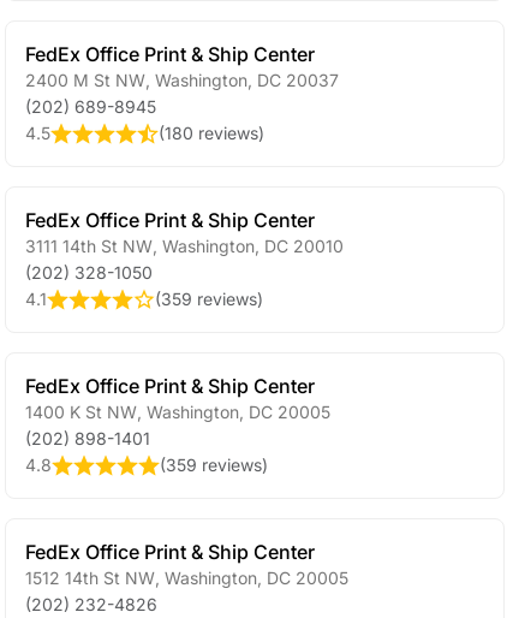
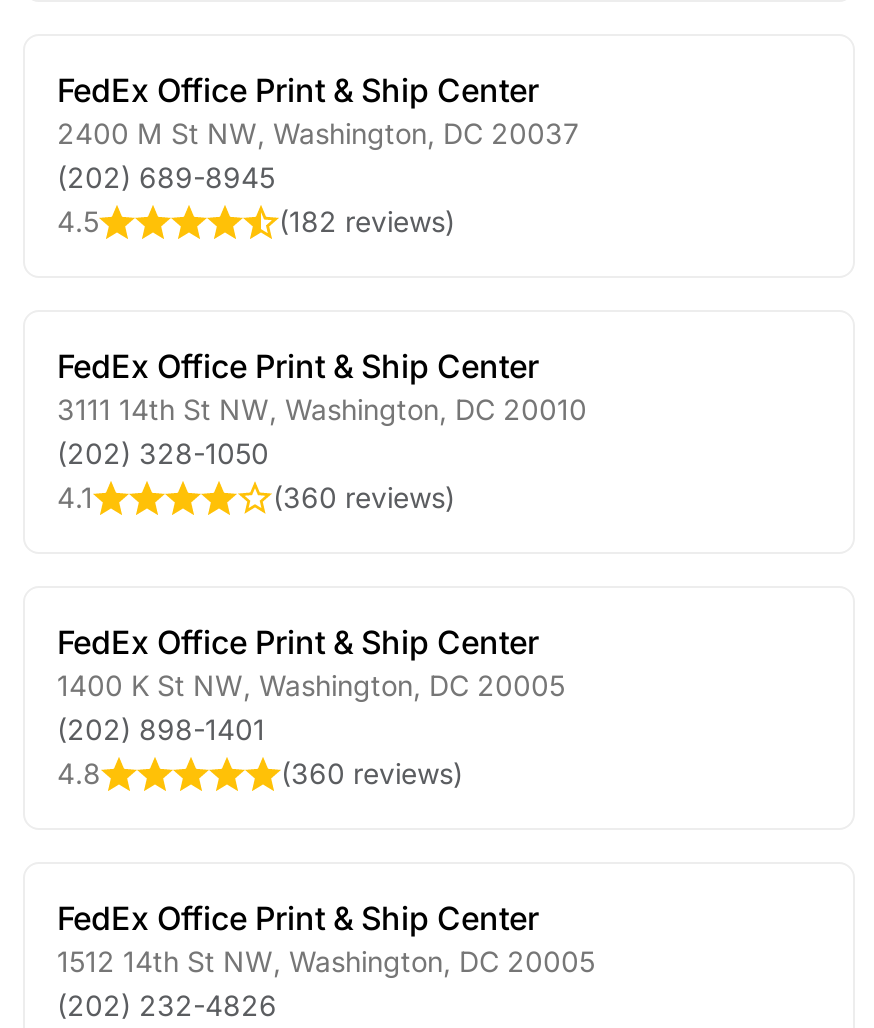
- (180 reviews)
+ (182 reviews)

- (359 reviews)
+ (360 reviews)

- (359 reviews)
+ (360 reviews)
